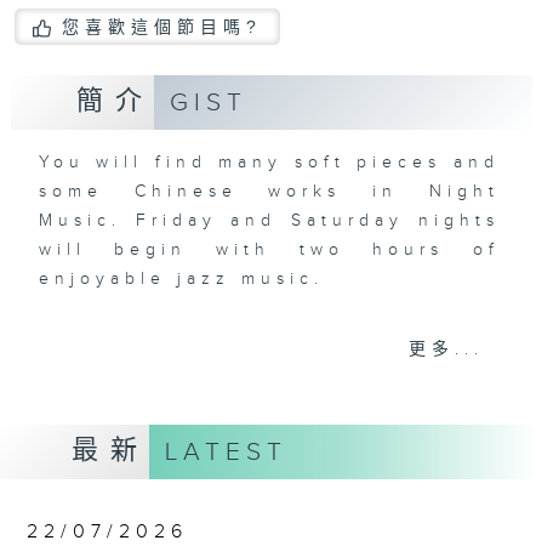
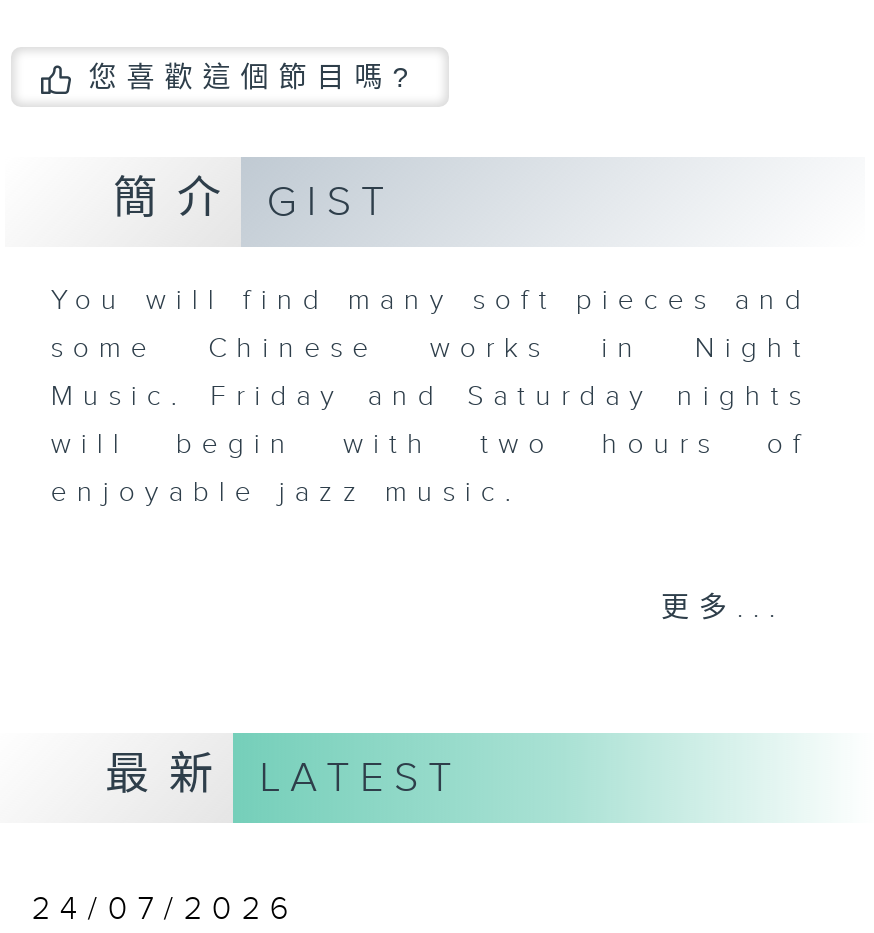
- 22/07/2026
+ 24/07/2026
